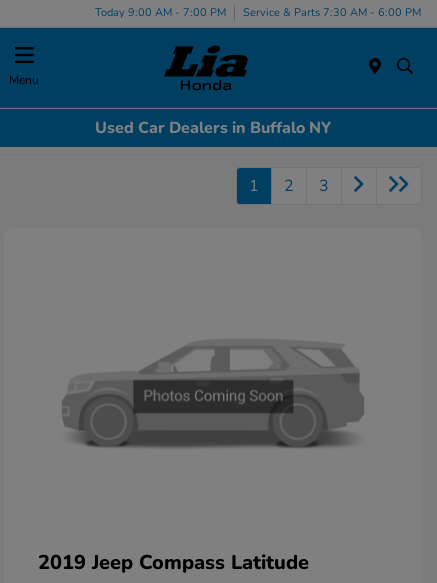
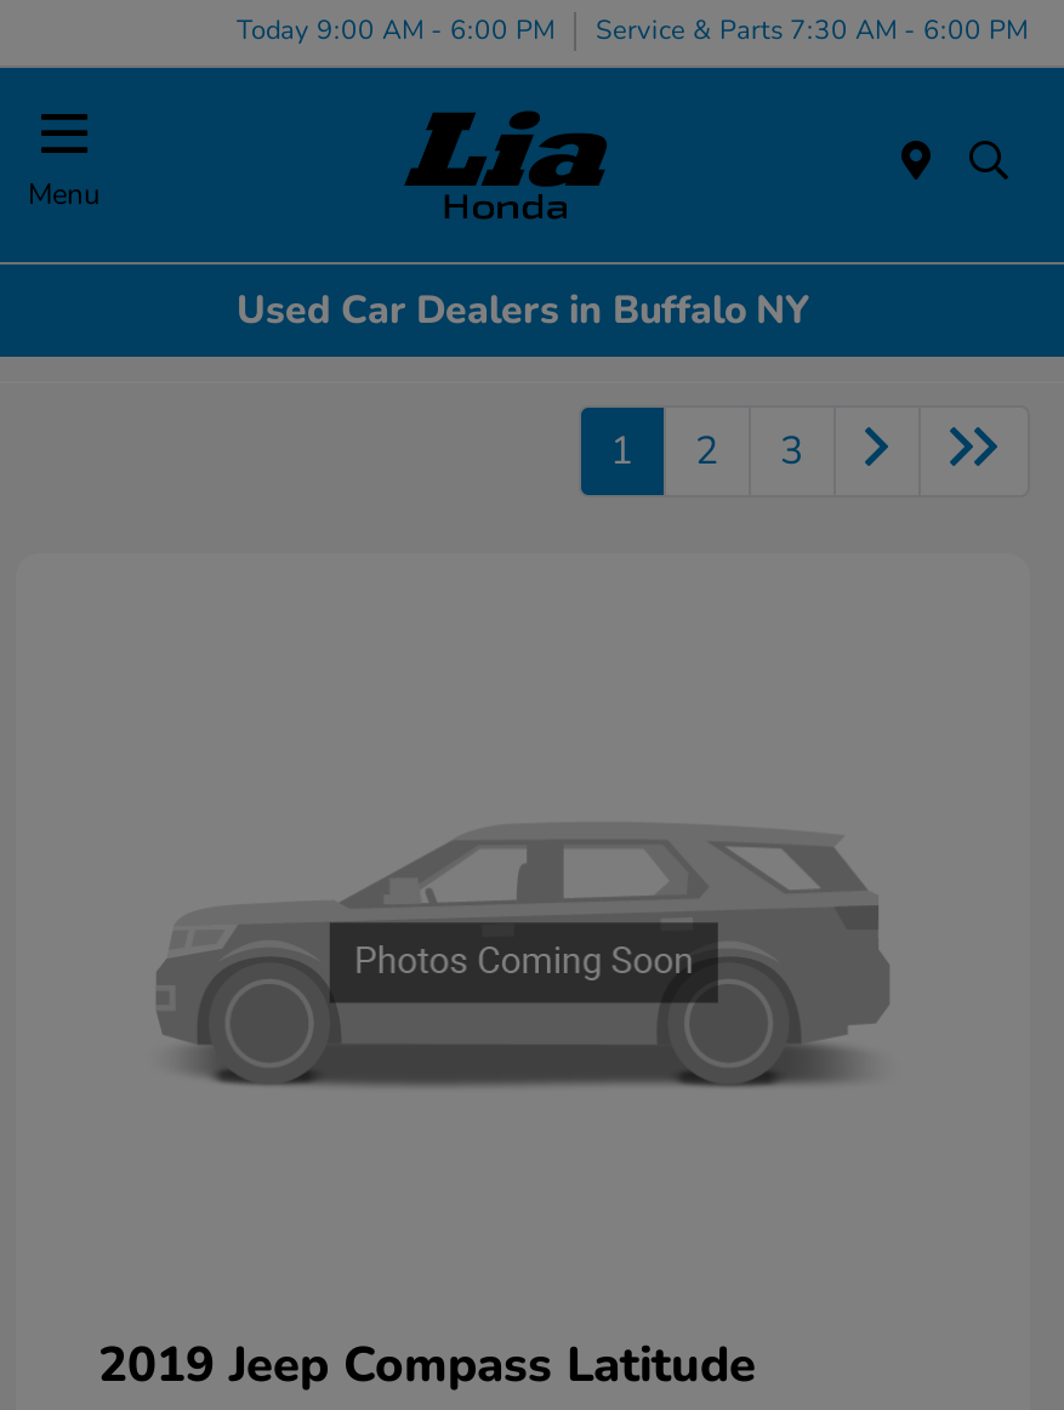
- Today 9:00 AM - 7:00 PM Service & Parts 7:30 AM - 6:00 PM
+ Today 9:00 AM - 6:00 PM Service & Parts 7:30 AM - 6:00 PM
